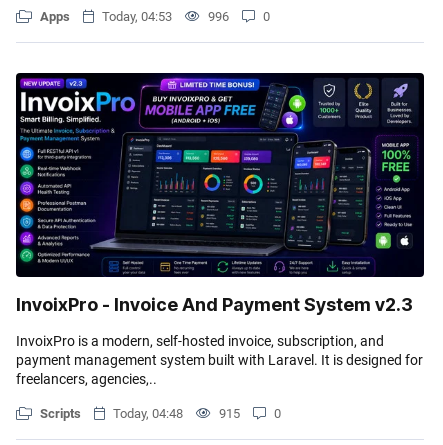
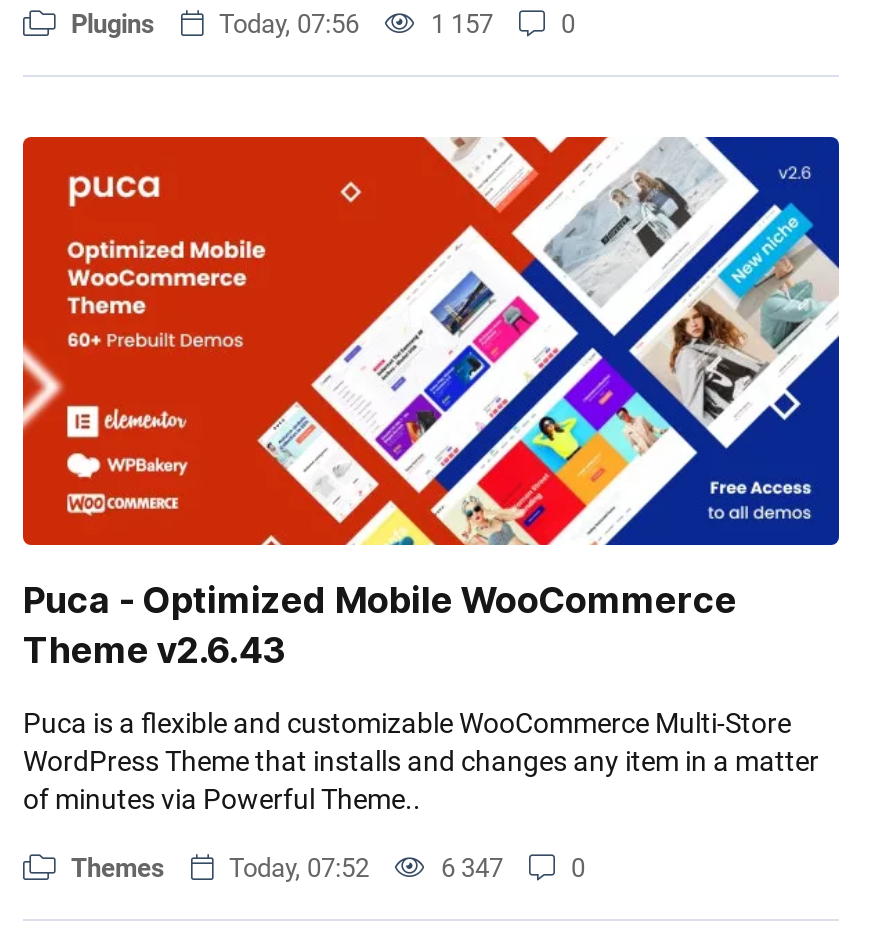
- Apps
- Today, 04:53
- 996
+ Plugins
+ Today, 07:56
+ 1 157

- [image]
- InvoixPro - Invoice And Payment System v2.3
+ [image]
+ Puca - Optimized Mobile WooCommerce
+ Theme v2.6.43

- InvoixPro is a modern, self-hosted invoice, subscription, and
- payment management system built with Laravel. It is designed for
- freelancers, agencies,..
+ Puca is a flexible and customizable WooCommerce Multi-Store
+ WordPress Theme that installs and changes any item in a matter
+ of minutes via Powerful Theme..

- Scripts
- Today, 04:48
- 915
+ Themes
+ Today, 07:52
+ 6 347
